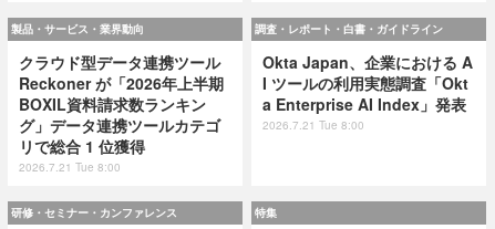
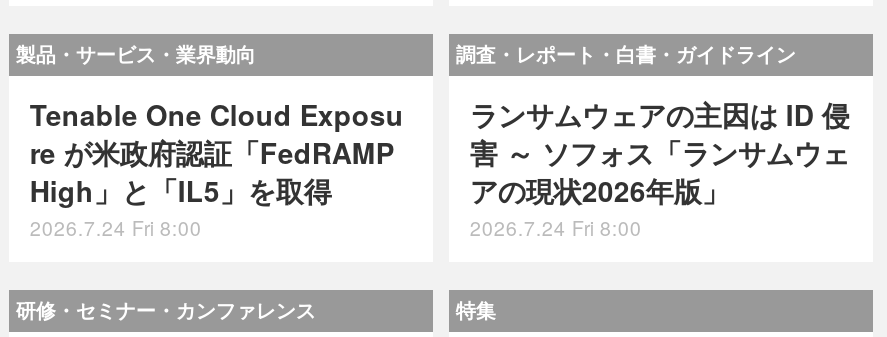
- クラウド型データ連携ツール
- Reckoner が「2026年上半期
- BOXIL資料請求数ランキン
- グ」データ連携ツールカテゴ
- リで総合 1 位獲得
- 2026.7.21 Tue 8:00
+ Tenable One Cloud Exposu
+ re が米政府認証「FedRAMP
+ High」と「IL5」を取得
+ 2026.7.24 Fri 8:00

- Okta Japan、企業における A
- I ツールの利用実態調査「Okt
- a Enterprise AI Index」発表
- 2026.7.21 Tue 8:00
+ ランサムウェアの主因は ID 侵
+ 害 ～ ソフォス「ランサムウェ
+ アの現状2026年版」
+ 2026.7.24 Fri 8:00
